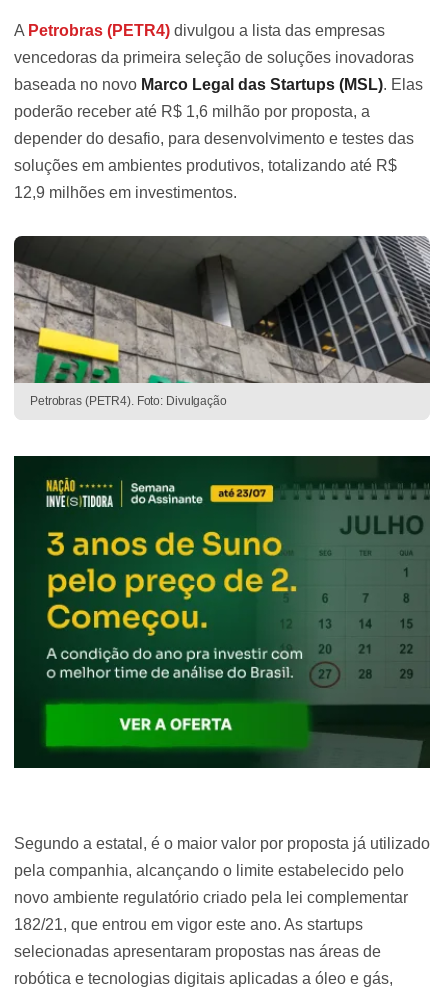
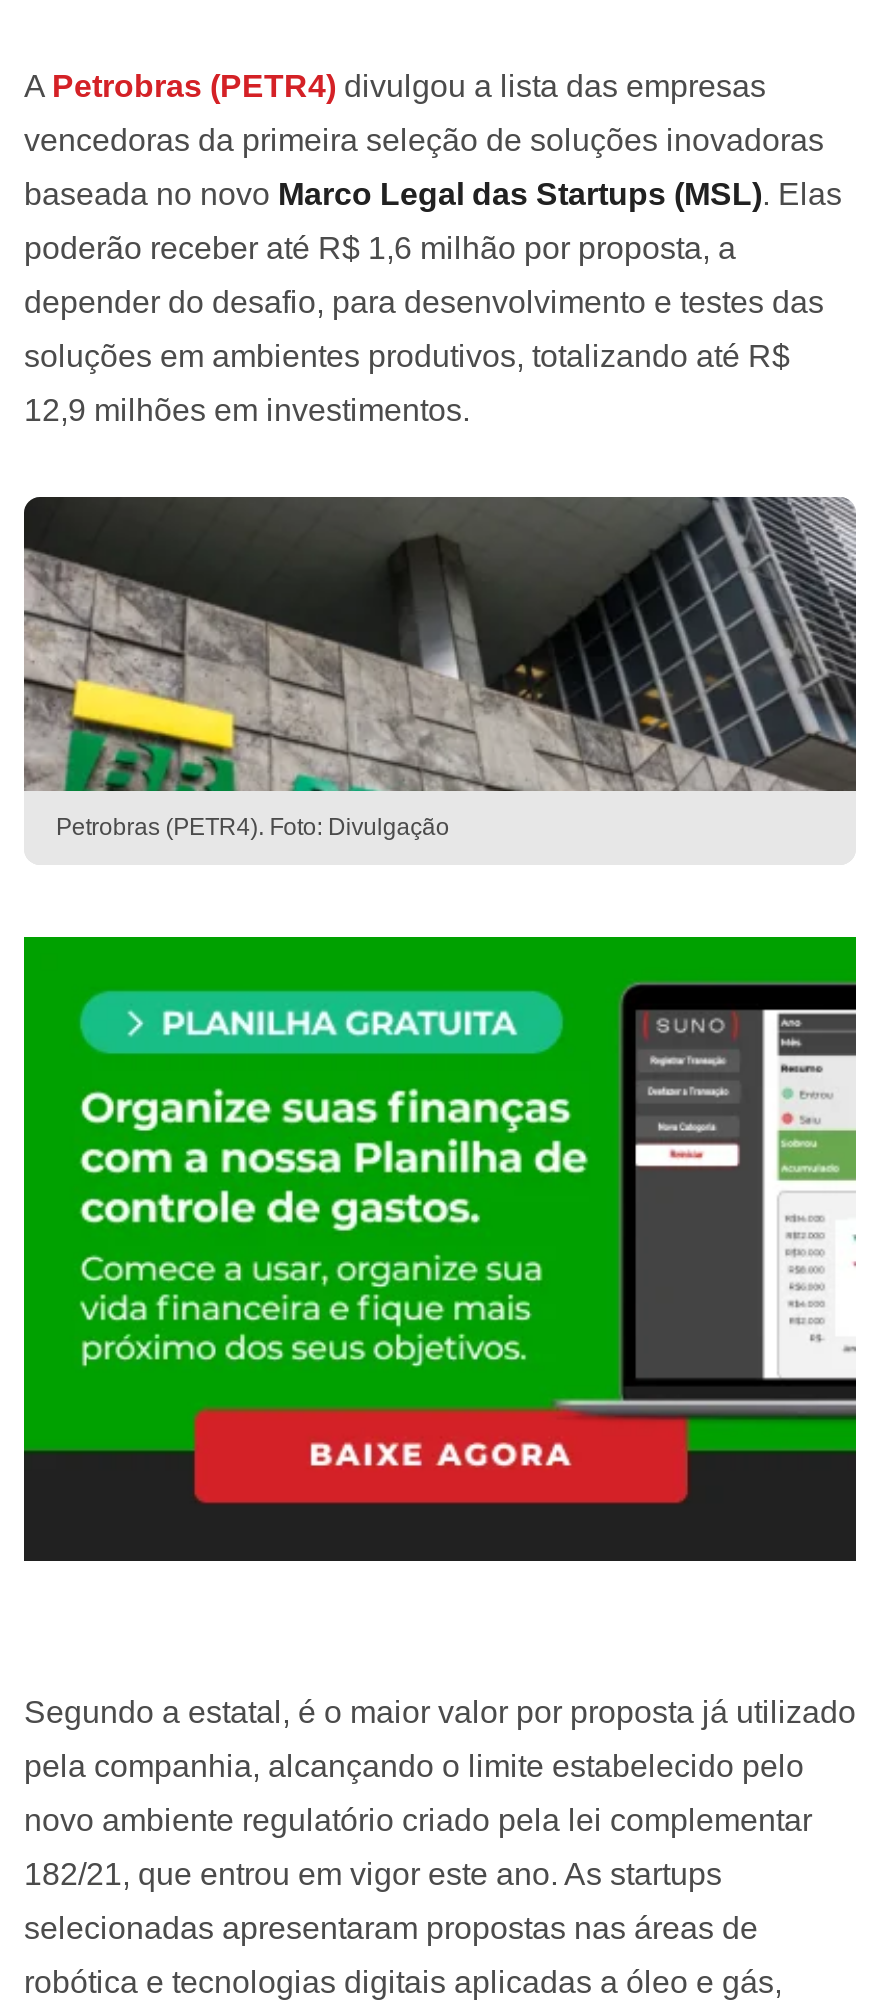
- [image]
+ [image]
